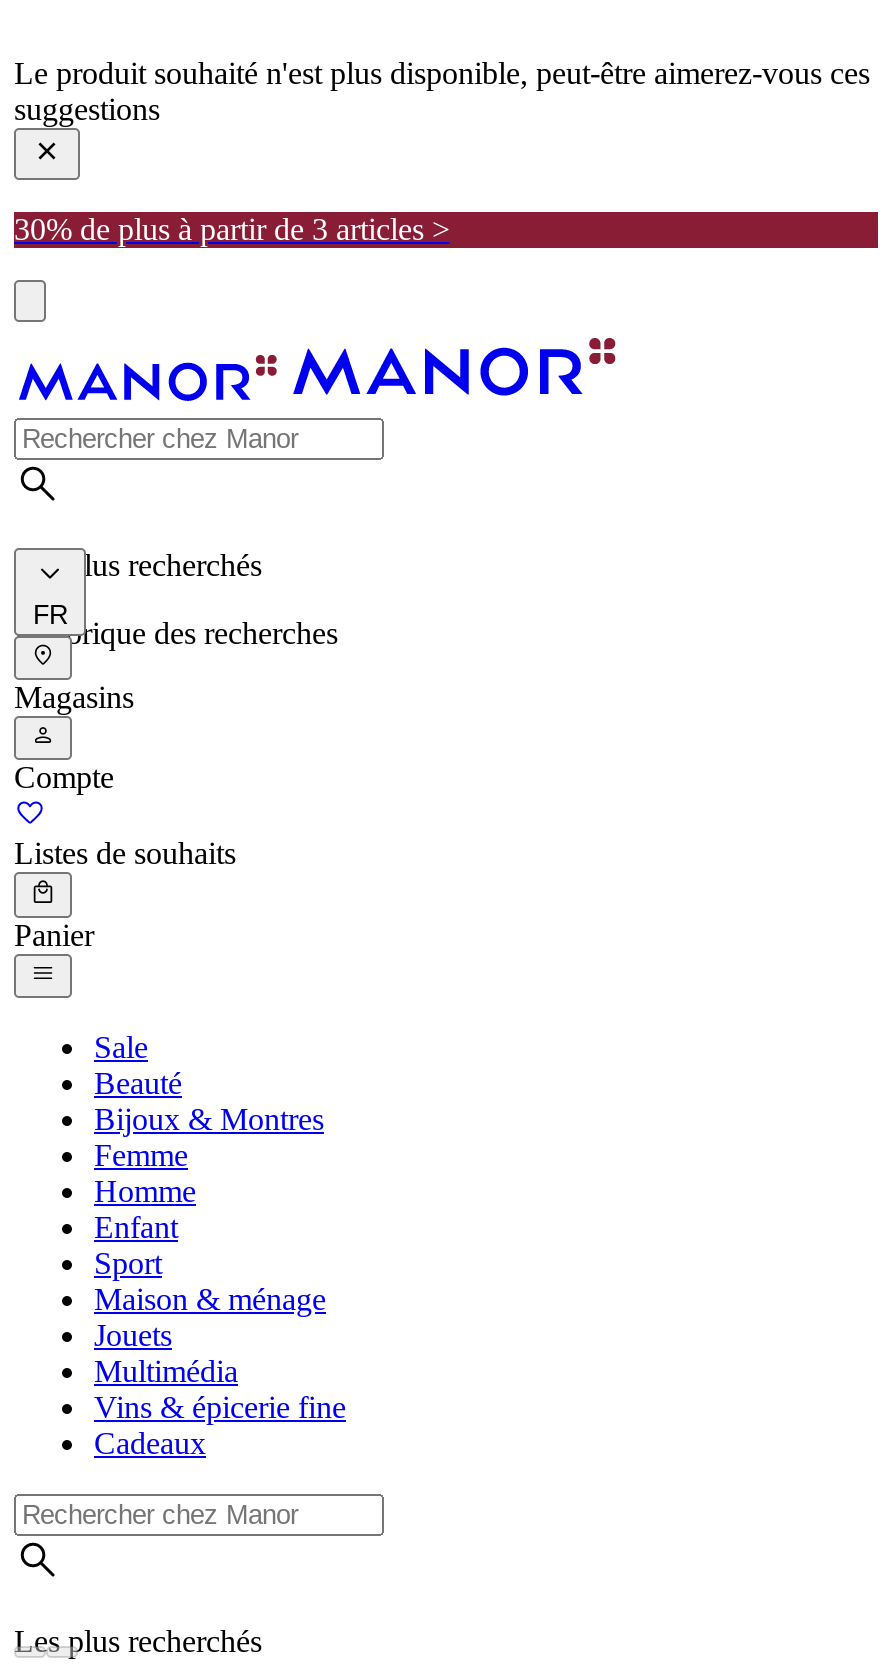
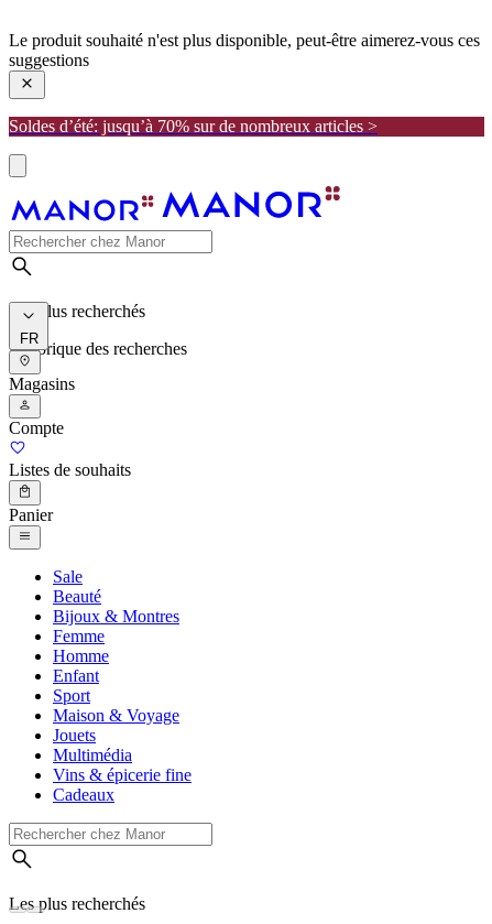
- 30% de plus à partir de 3 articles >
+ Soldes d’été: jusqu’à 70% sur de nombreux articles >

- Maison & ménage
+ Maison & Voyage
